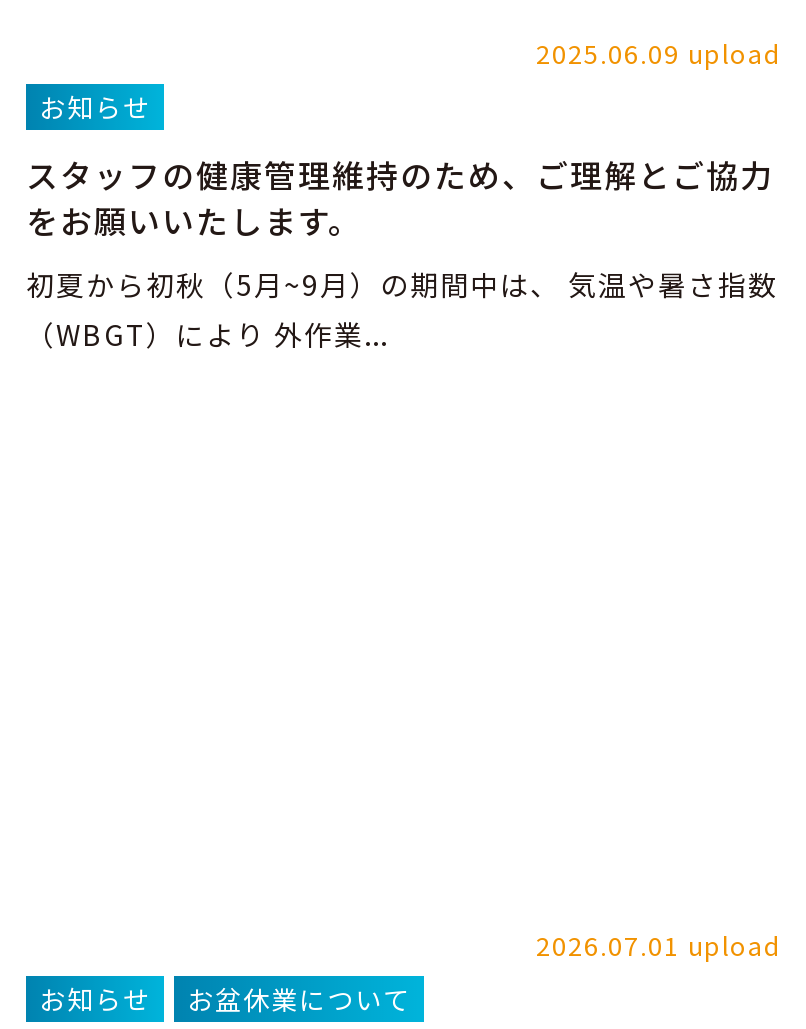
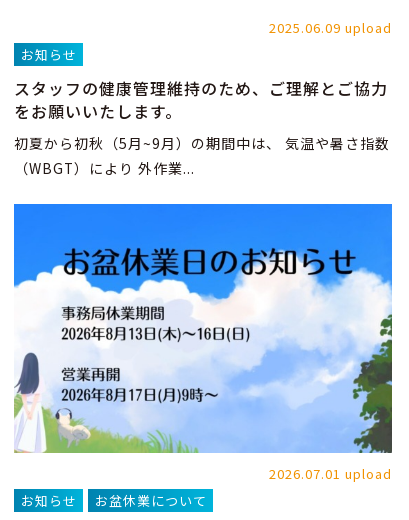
+ [image]
